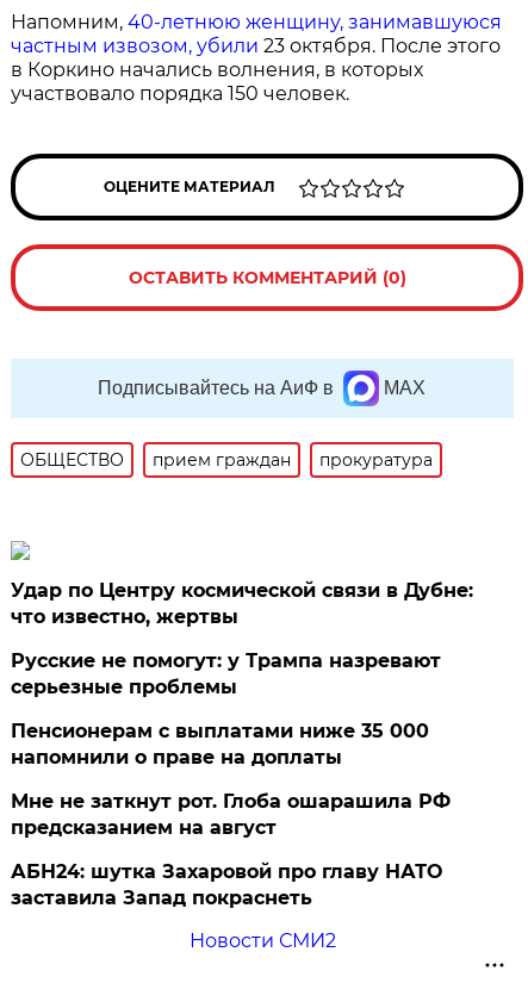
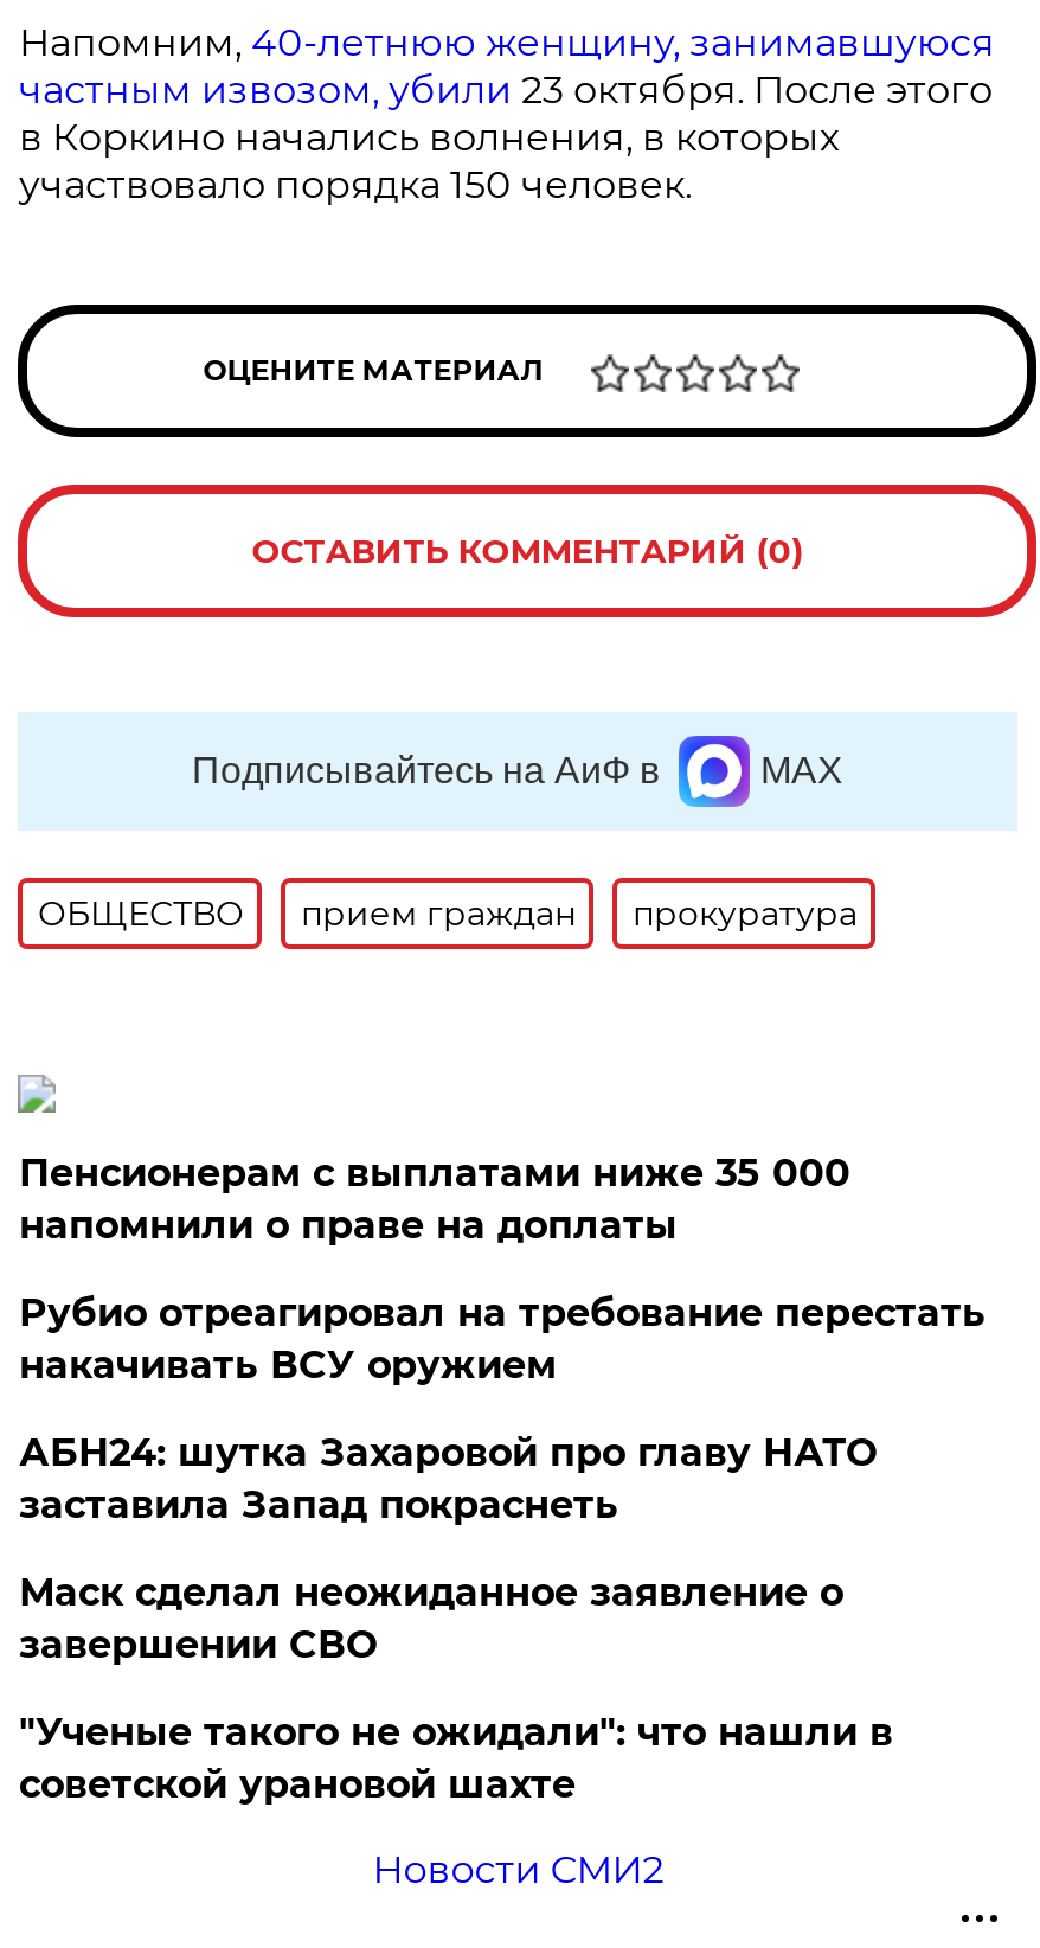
- Удар по Центру космической связи в Дубне:
- что известно, жертвы
- Русские не помогут: у Трампа назревают
- серьезные проблемы

moved up: Пенсионерам с выплатами ниже 35 000 | напомнили о праве на доплаты

- Мне не заткнут рот. Глоба ошарашила РФ
- предсказанием на август
+ Рубио отреагировал на требование перестать
+ накачивать ВСУ оружием

moved up: АБН24: шутка Захаровой про главу НАТО | заставила Запад покраснеть

+ Маск сделал неожиданное заявление о
+ завершении СВО
+ "Ученые такого не ожидали": что нашли в
+ советской урановой шахте
